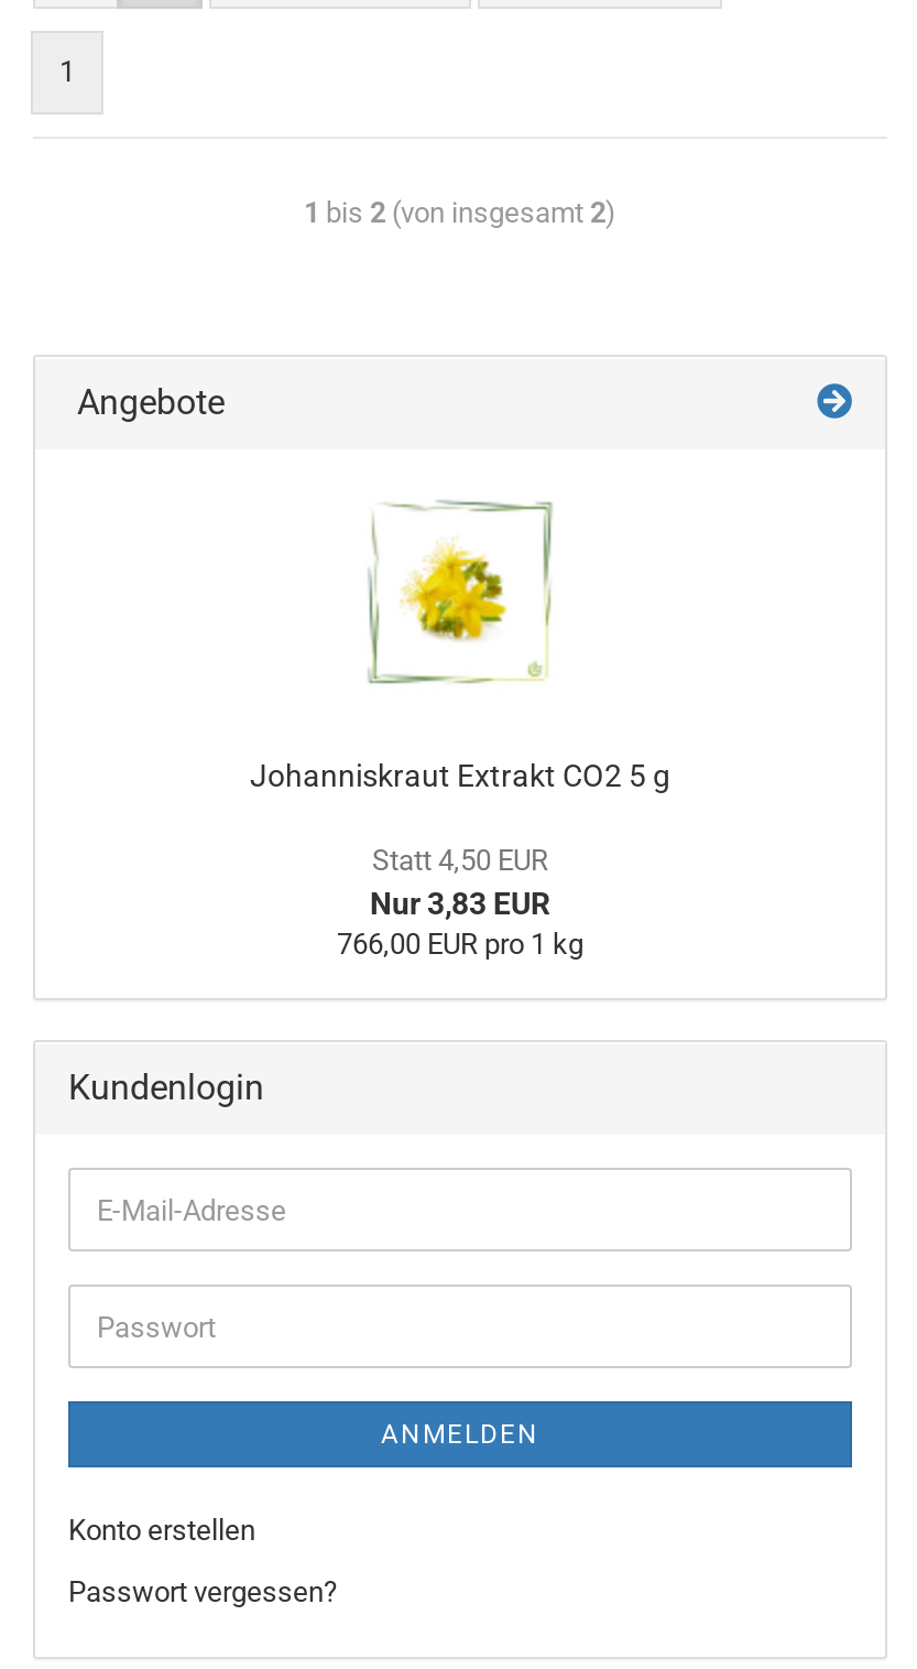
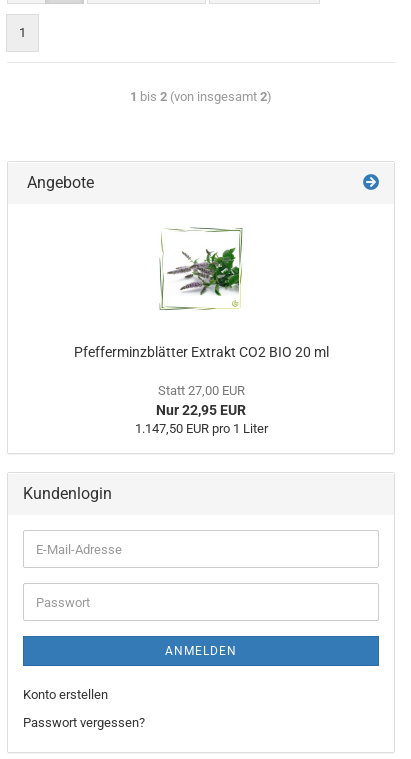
- [image]
+ [image]

- Johanniskraut Extrakt CO2 5 g
+ Pfefferminzblätter Extrakt CO2 BIO 20 ml

- Statt 4,50 EUR
- Nur 3,83 EUR
- 766,00 EUR pro 1 kg
+ Statt 27,00 EUR
+ Nur 22,95 EUR
+ 1.147,50 EUR pro 1 Liter
